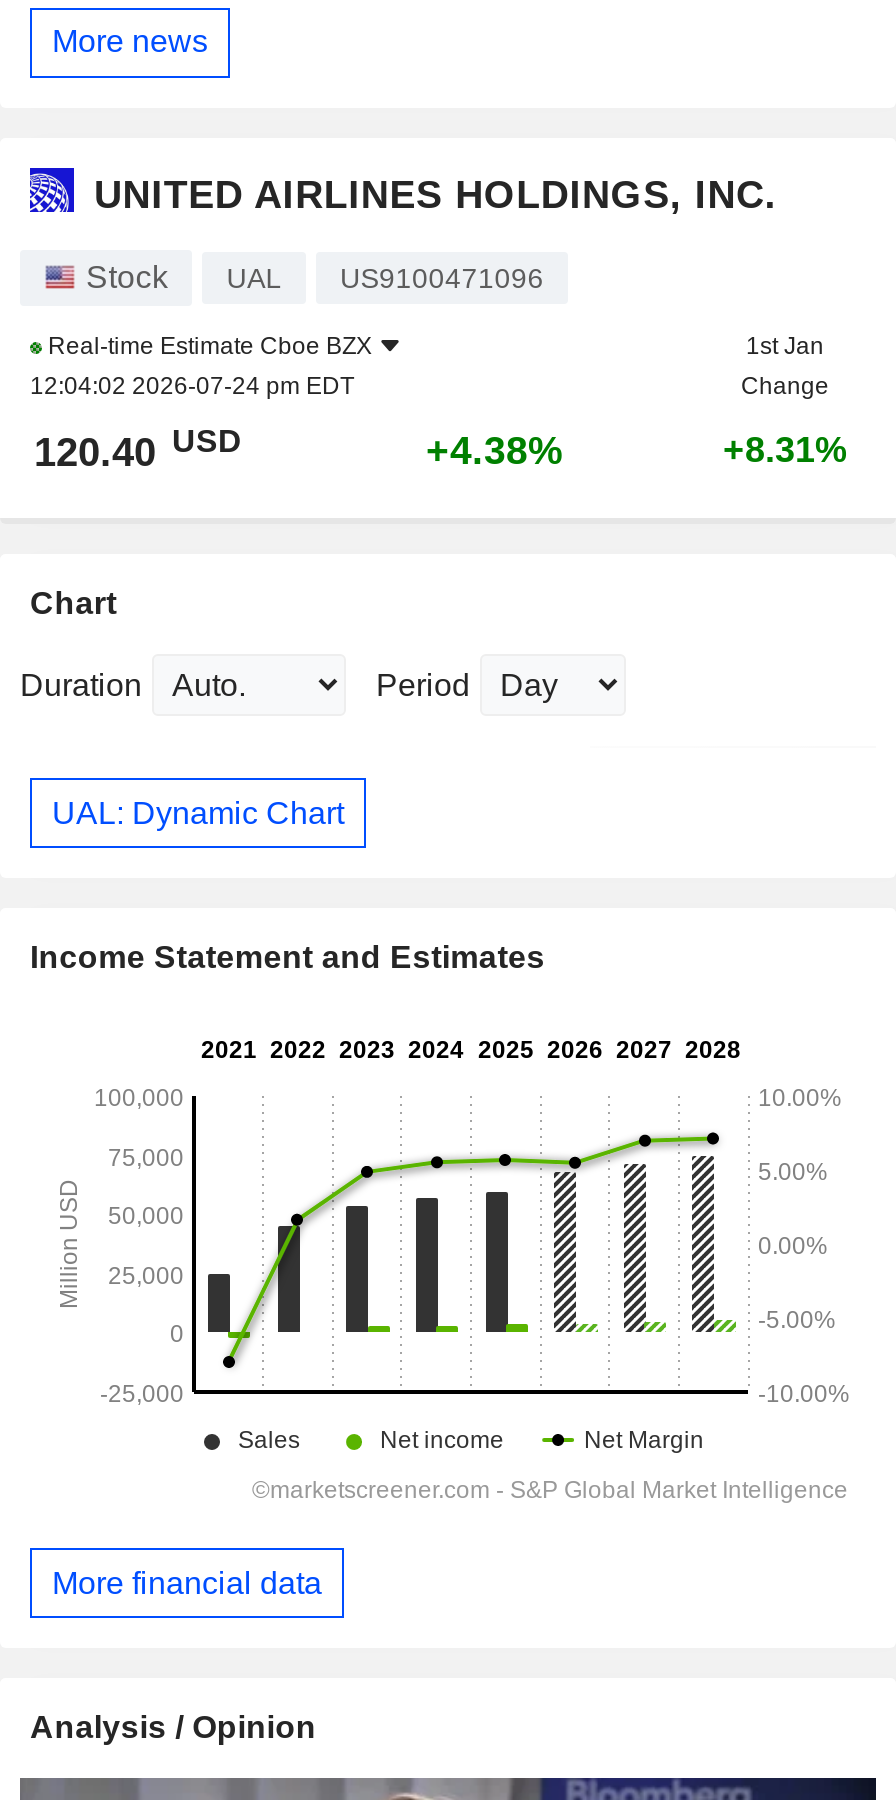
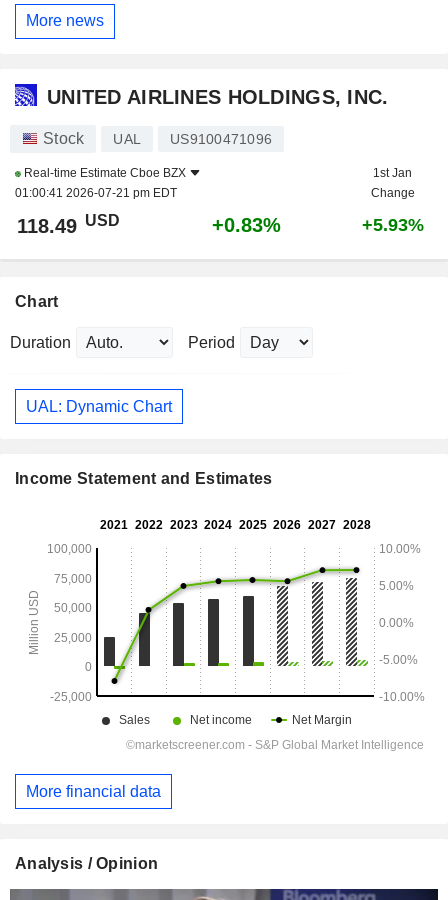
- 12:04:02 2026-07-24 pm EDT
+ 01:00:41 2026-07-21 pm EDT

- 120.40 USD
+ 118.49 USD

- +4.38%
+ +0.83%

- +8.31%
+ +5.93%
